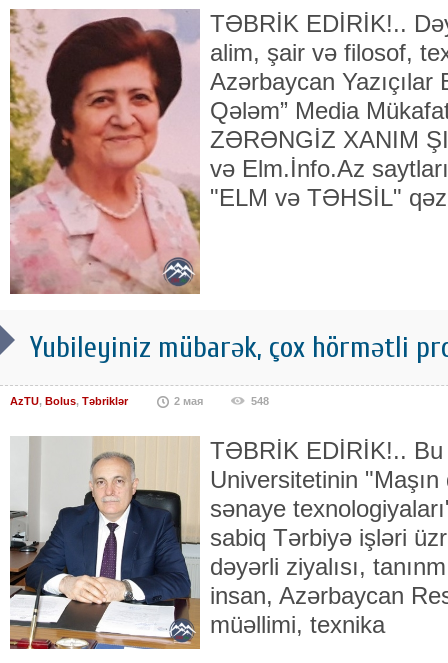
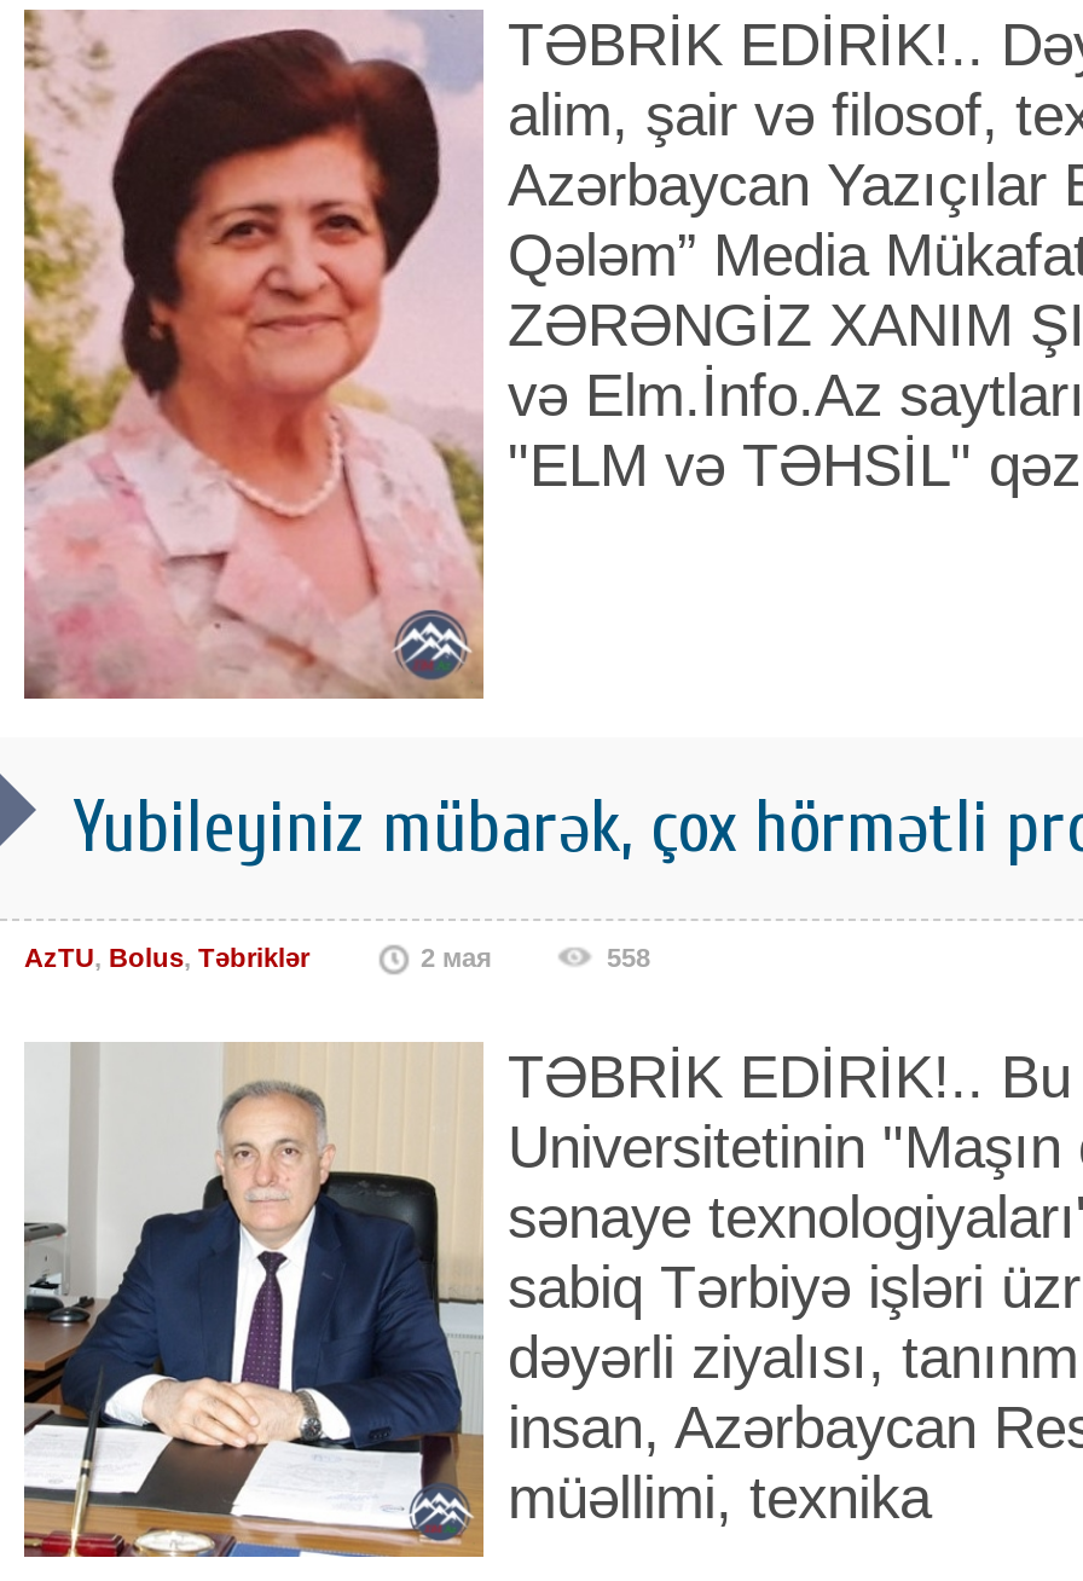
- 548
+ 558
